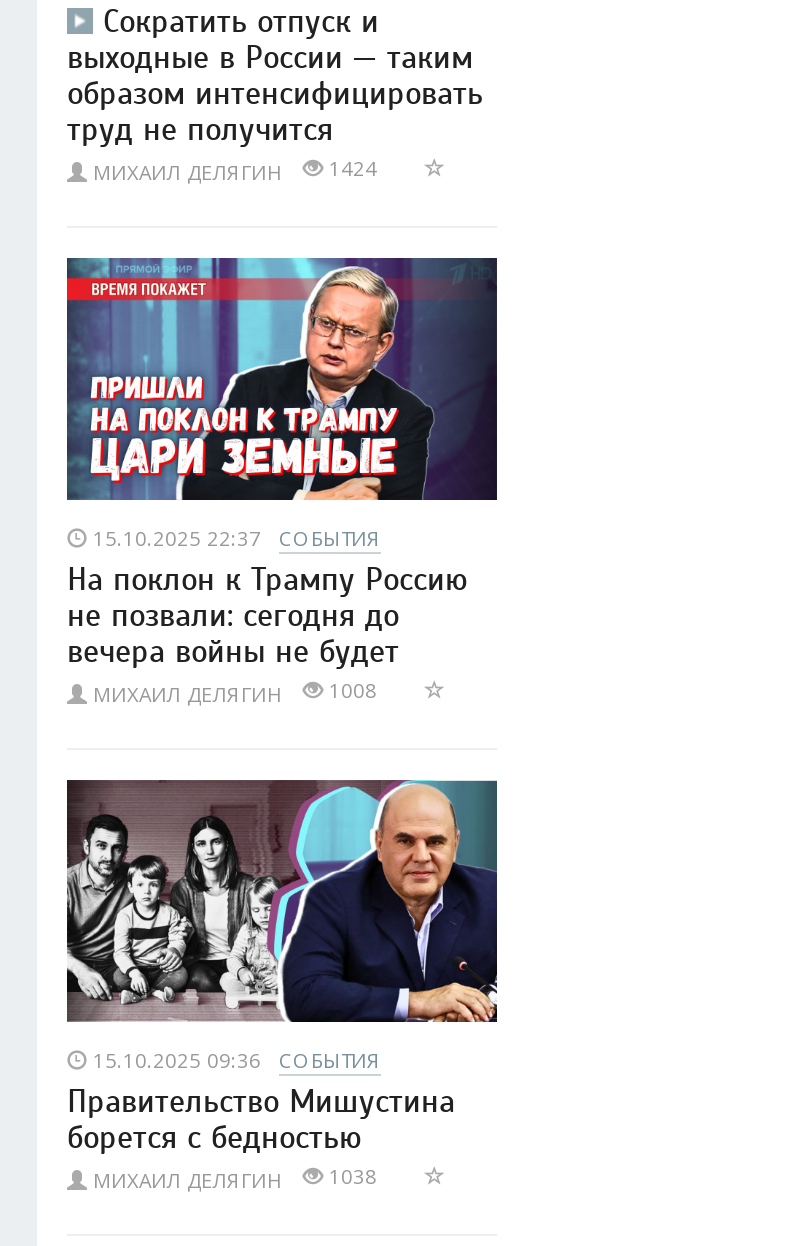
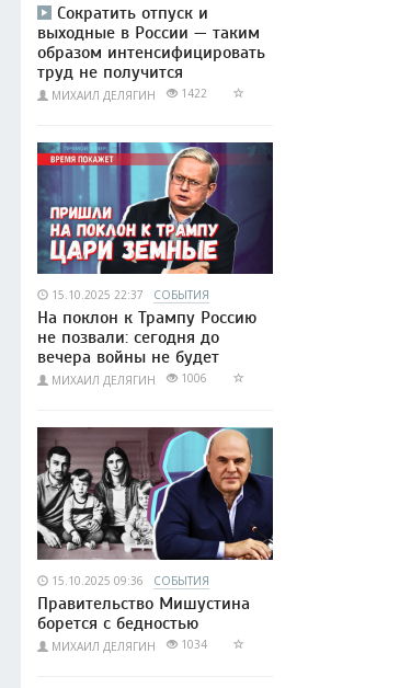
- МИХАИЛ ДЕЛЯГИН 1424
+ МИХАИЛ ДЕЛЯГИН 1422

- МИХАИЛ ДЕЛЯГИН 1008
+ МИХАИЛ ДЕЛЯГИН 1006

- МИХАИЛ ДЕЛЯГИН 1038
+ МИХАИЛ ДЕЛЯГИН 1034
